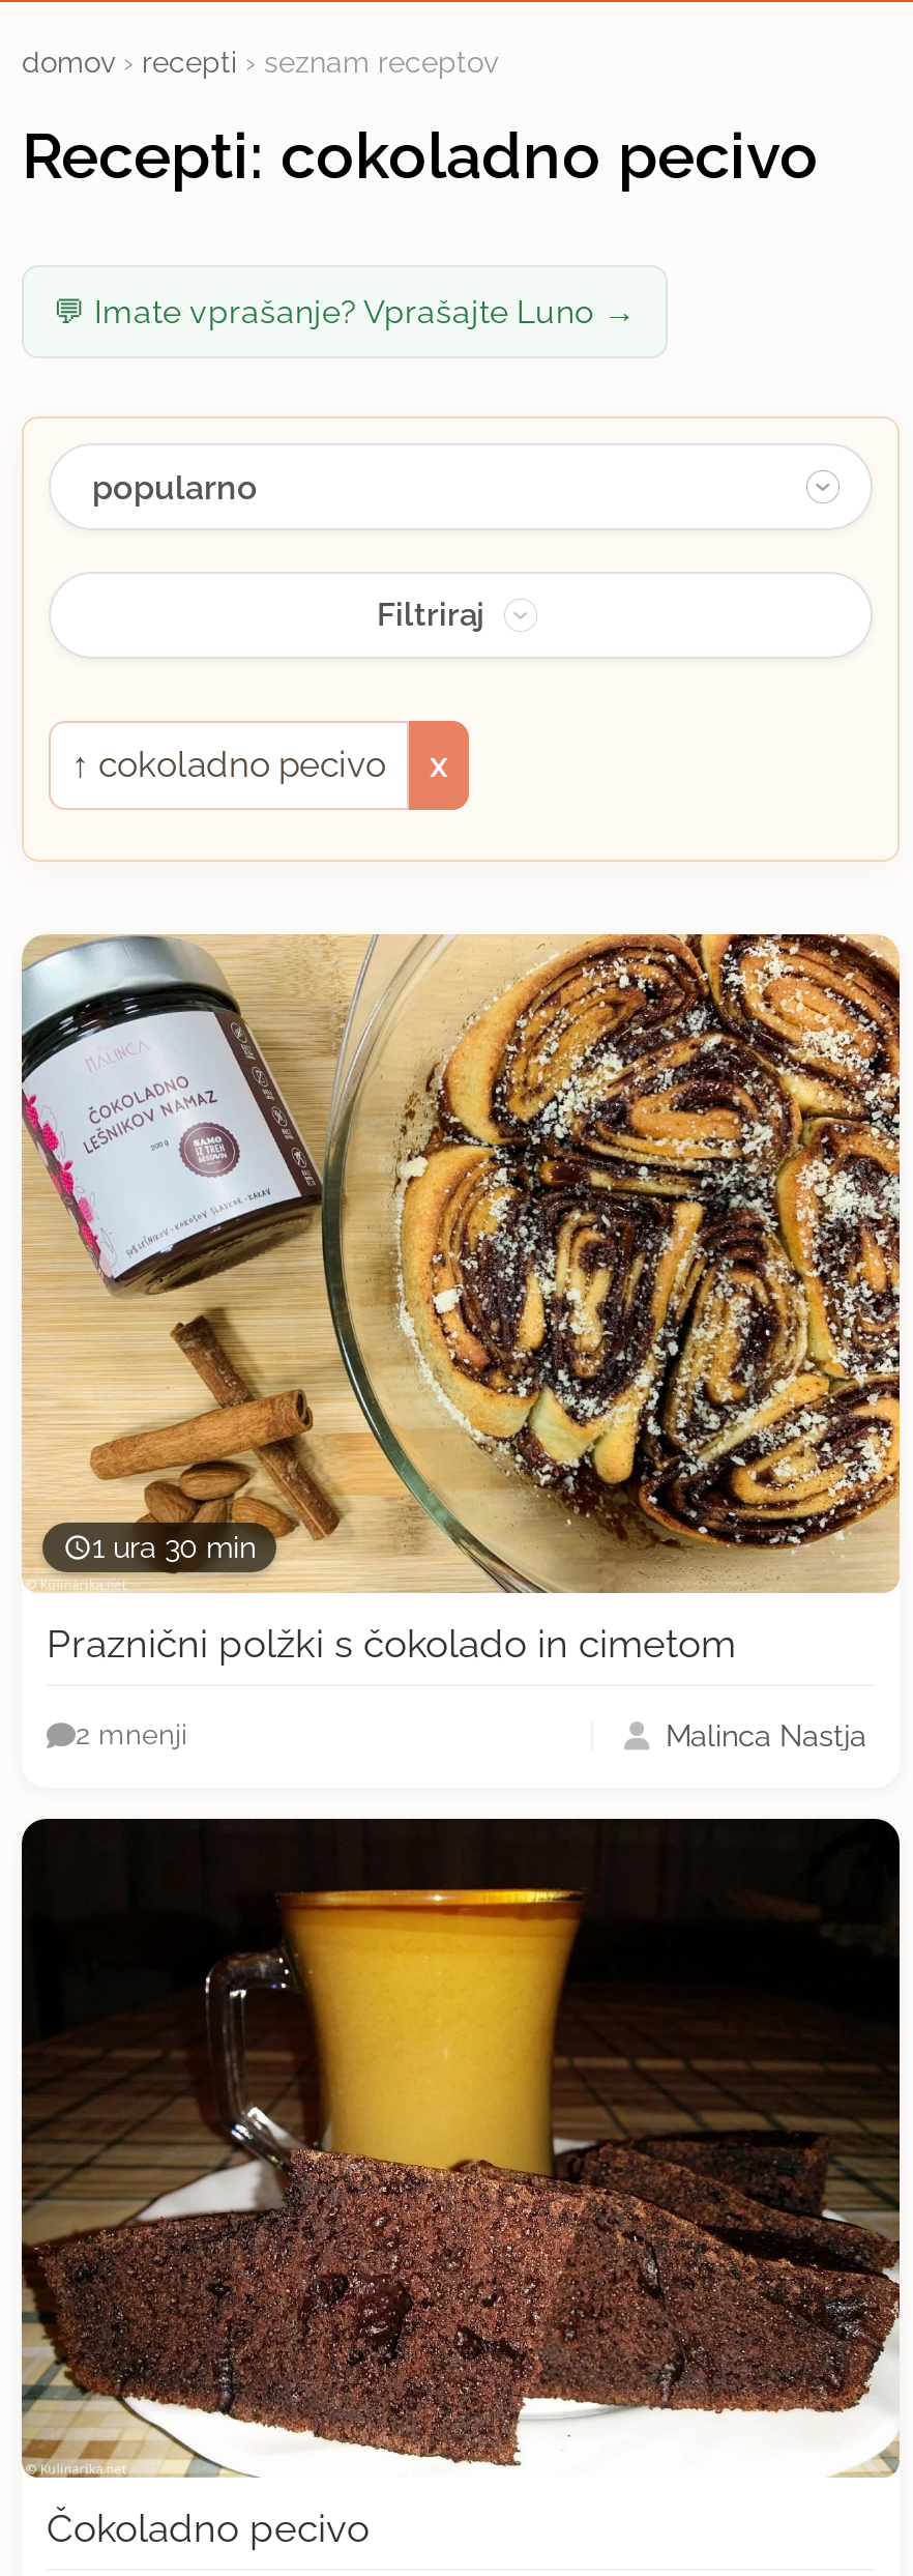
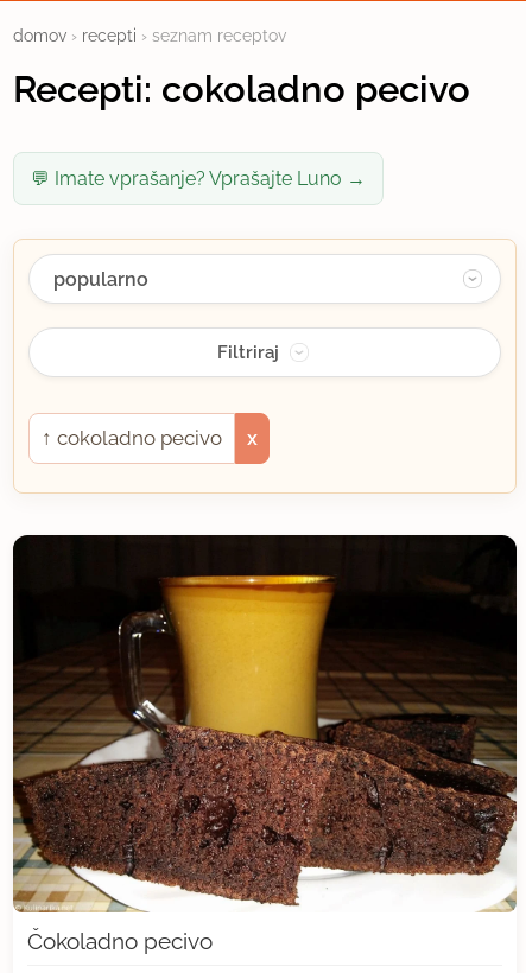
- [image]
- 1 ura 30 min
- Praznični polžki s čokolado in cimetom
- 2 mnenji
- Malinca Nastja
